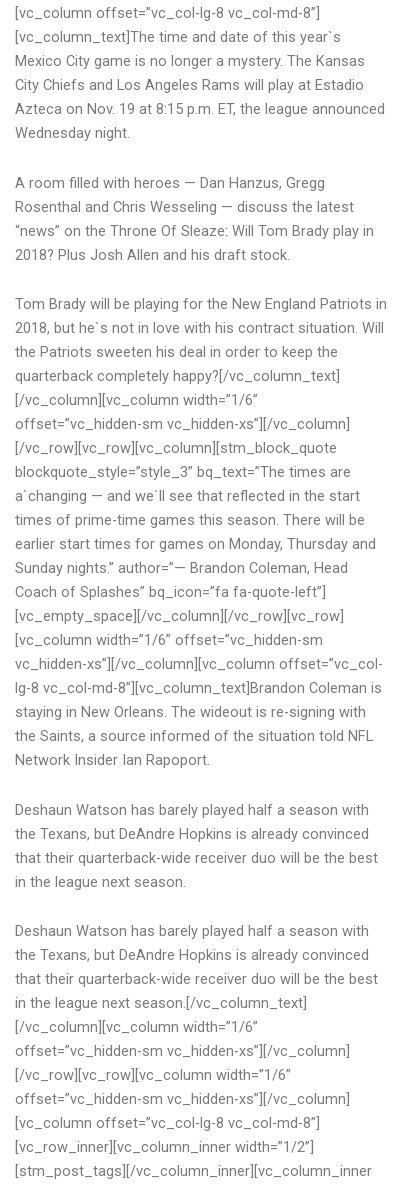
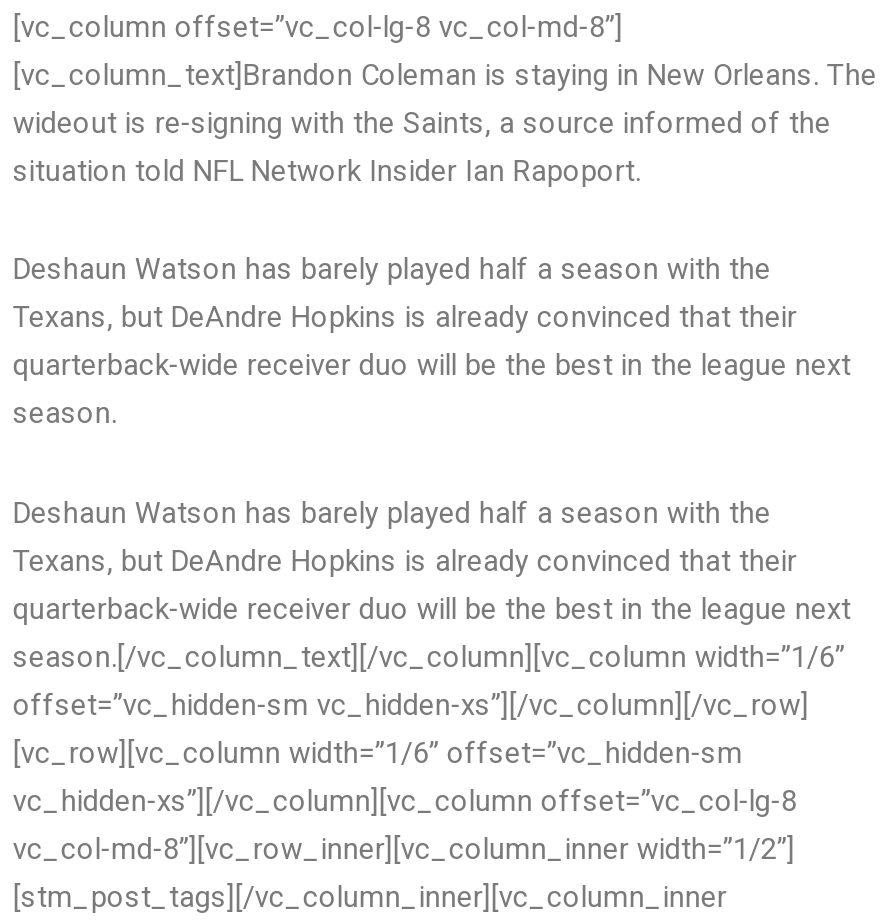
- [vc_column_text]The time and date of this year`s
- Mexico City game is no longer a mystery. The Kansas
- City Chiefs and Los Angeles Rams will play at Estadio
- Azteca on Nov. 19 at 8:15 p.m. ET, the league announced
- Wednesday night.
- A room filled with heroes — Dan Hanzus, Gregg
- Rosenthal and Chris Wesseling — discuss the latest
- “news” on the Throne Of Sleaze: Will Tom Brady play in
- 2018? Plus Josh Allen and his draft stock.
- Tom Brady will be playing for the New England Patriots in
- 2018, but he`s not in love with his contract situation. Will
- the Patriots sweeten his deal in order to keep the
- quarterback completely happy?[/vc_column_text]
- [/vc_column][vc_column width=”1/6”
- offset=”vc_hidden-sm vc_hidden-xs”][/vc_column]
- [/vc_row][vc_row][vc_column][stm_block_quote
- blockquote_style=”style_3” bq_text=”The times are
- a`changing — and we`ll see that reflected in the start
- times of prime-time games this season. There will be
- earlier start times for games on Monday, Thursday and
- Sunday nights.” author=”— Brandon Coleman, Head
- Coach of Splashes” bq_icon=”fa fa-quote-left”]
- [vc_empty_space][/vc_column][/vc_row][vc_row]
- [vc_column width=”1/6” offset=”vc_hidden-sm
- vc_hidden-xs”][/vc_column][vc_column offset=”vc_col-
- lg-8 vc_col-md-8”][vc_column_text]Brandon Coleman is
- staying in New Orleans. The wideout is re-signing with
- the Saints, a source informed of the situation told NFL
- Network Insider Ian Rapoport.
- Deshaun Watson has barely played half a season with
- the Texans, but DeAndre Hopkins is already convinced
- that their quarterback-wide receiver duo will be the best
- in the league next season.
- Deshaun Watson has barely played half a season with
- the Texans, but DeAndre Hopkins is already convinced
- that their quarterback-wide receiver duo will be the best
- in the league next season.[/vc_column_text]
- [/vc_column][vc_column width=”1/6”
- offset=”vc_hidden-sm vc_hidden-xs”][/vc_column]
- [/vc_row][vc_row][vc_column width=”1/6”
- offset=”vc_hidden-sm vc_hidden-xs”][/vc_column]
- [vc_column offset=”vc_col-lg-8 vc_col-md-8”]
- [vc_row_inner][vc_column_inner width=”1/2”]
+ [vc_column_text]Brandon Coleman is staying in New Orleans. The
+ wideout is re-signing with the Saints, a source informed of the
+ situation told NFL Network Insider Ian Rapoport.
+ Deshaun Watson has barely played half a season with the
+ Texans, but DeAndre Hopkins is already convinced that their
+ quarterback-wide receiver duo will be the best in the league next
+ season.
+ Deshaun Watson has barely played half a season with the
+ Texans, but DeAndre Hopkins is already convinced that their
+ quarterback-wide receiver duo will be the best in the league next
+ season.[/vc_column_text][/vc_column][vc_column width=”1/6”
+ offset=”vc_hidden-sm vc_hidden-xs”][/vc_column][/vc_row]
+ [vc_row][vc_column width=”1/6” offset=”vc_hidden-sm
+ vc_hidden-xs”][/vc_column][vc_column offset=”vc_col-lg-8
+ vc_col-md-8”][vc_row_inner][vc_column_inner width=”1/2”]
